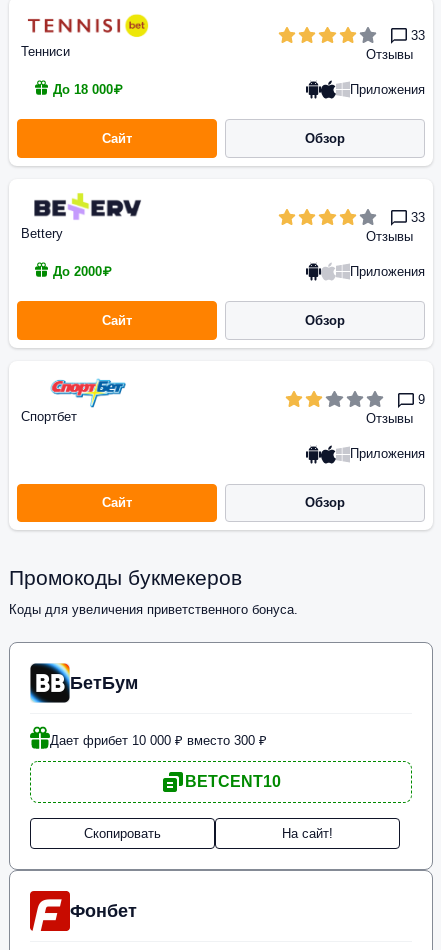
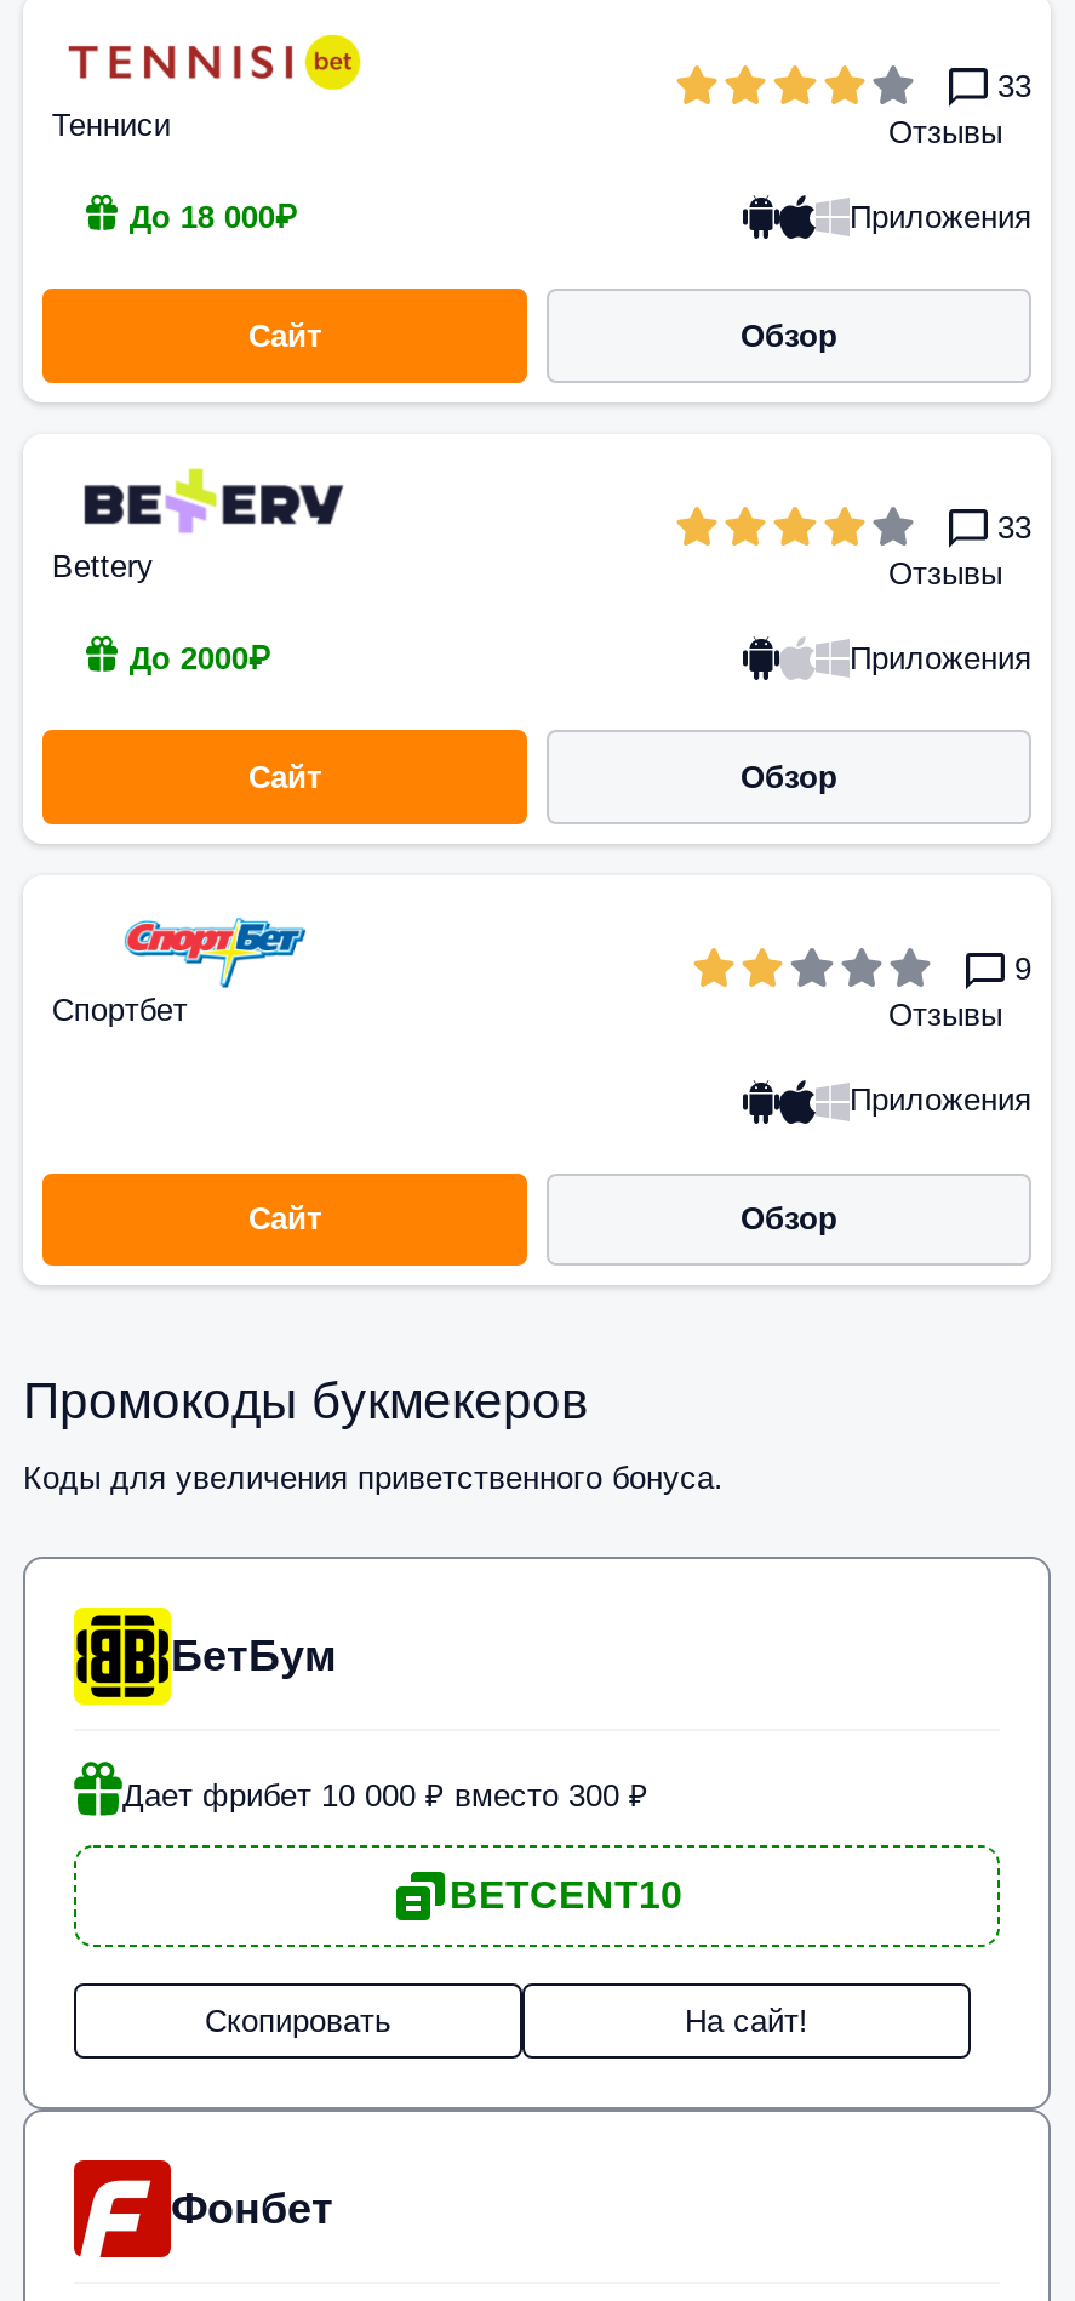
- [image]
+ [image]
